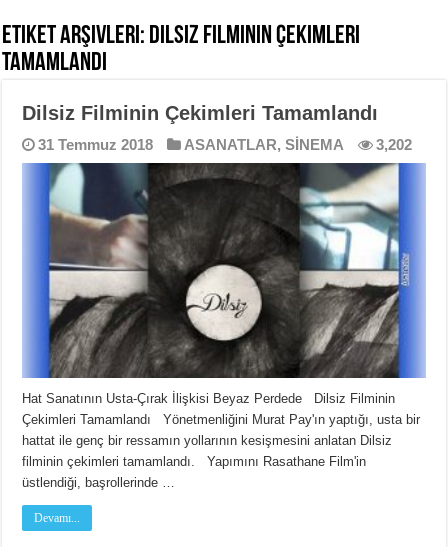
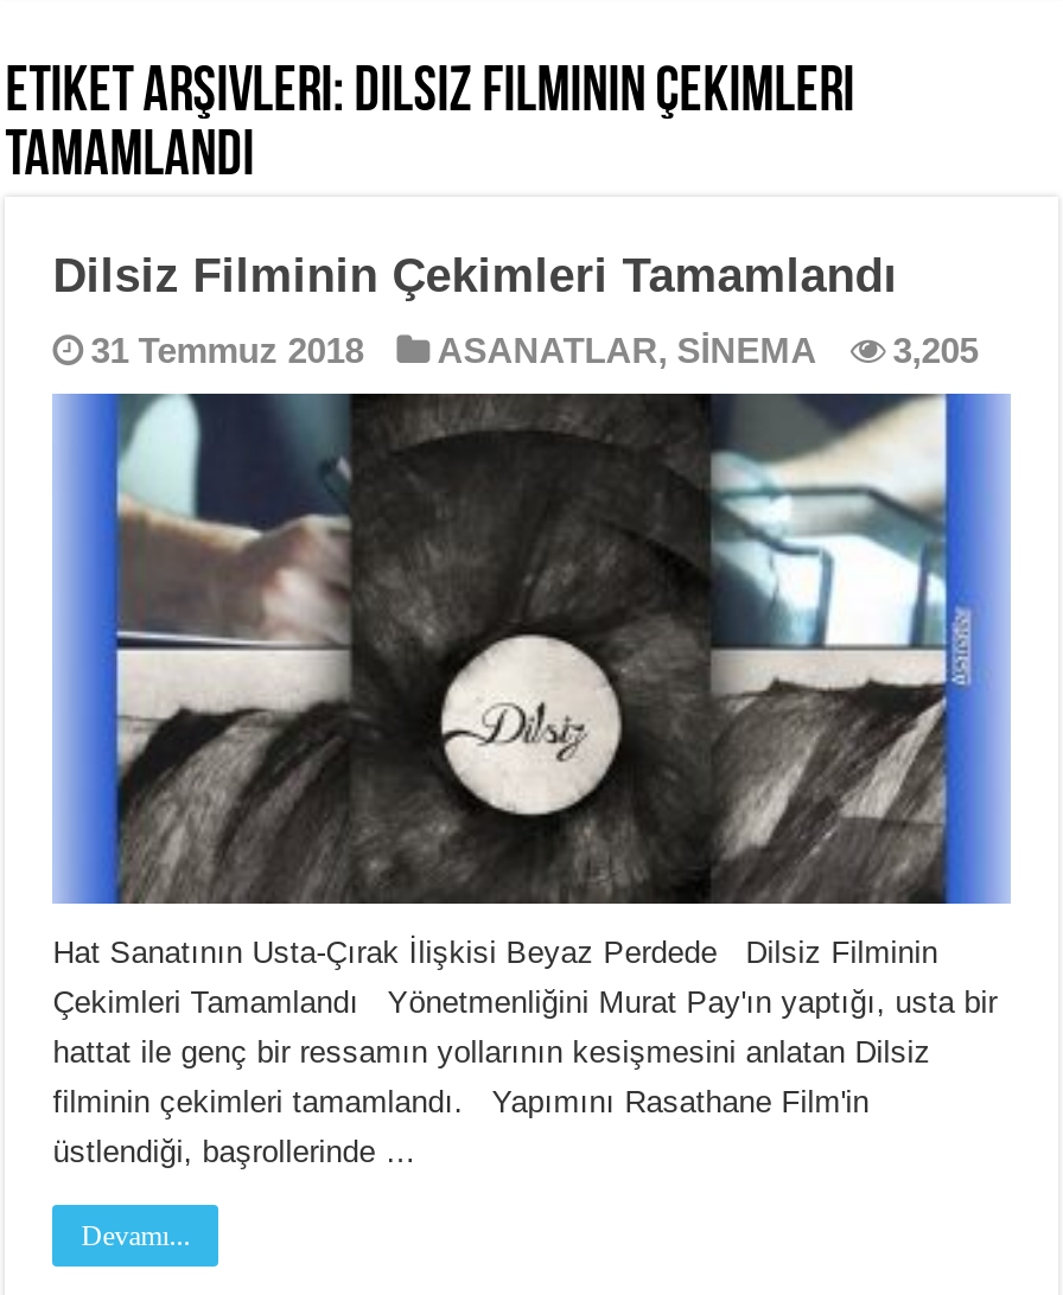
- 31 Temmuz 2018 ASANATLAR, SİNEMA 3,202
+ 31 Temmuz 2018 ASANATLAR, SİNEMA 3,205
